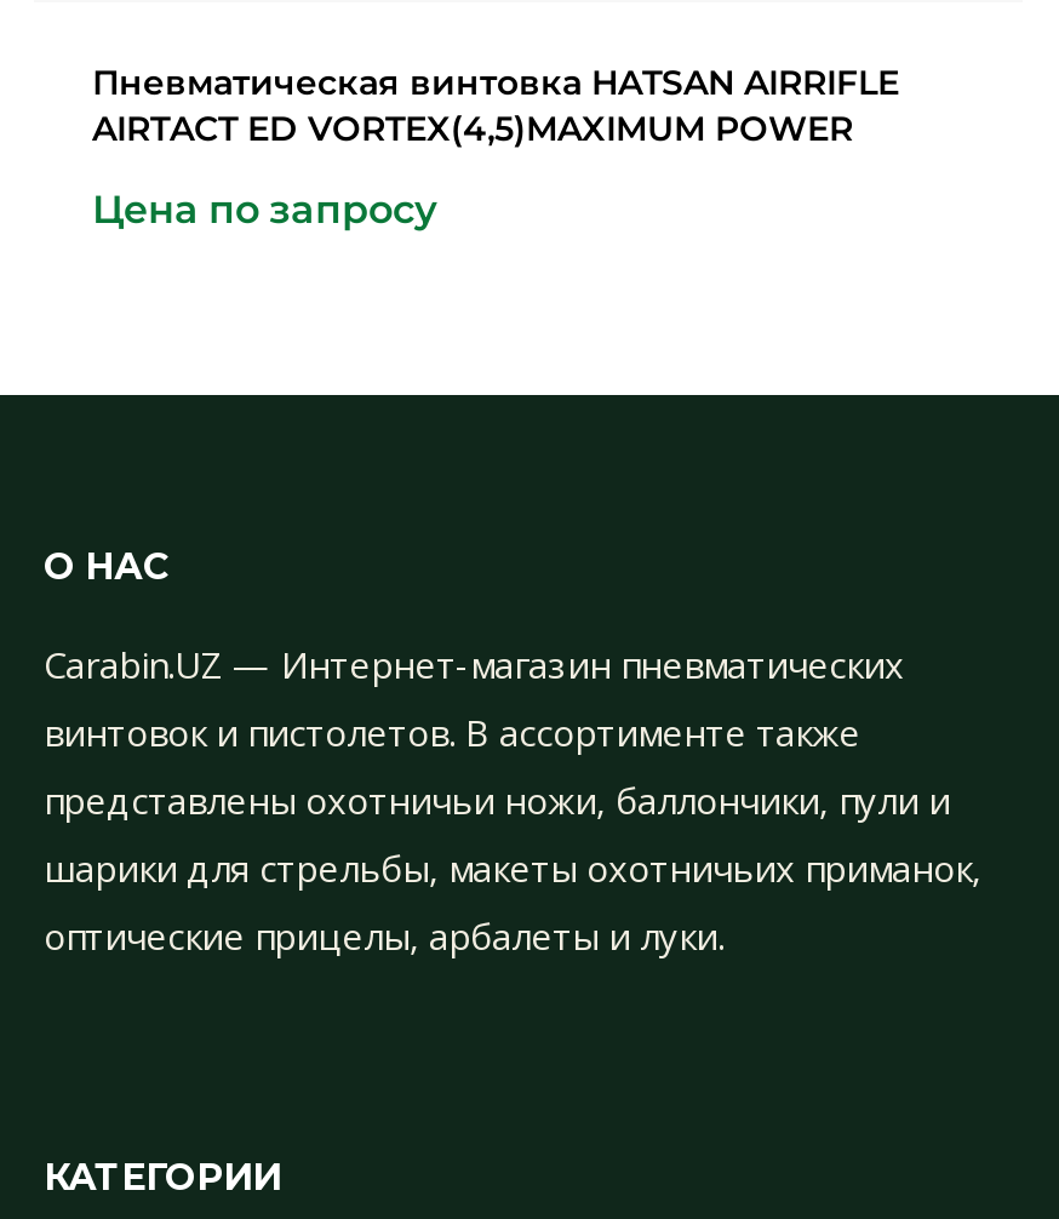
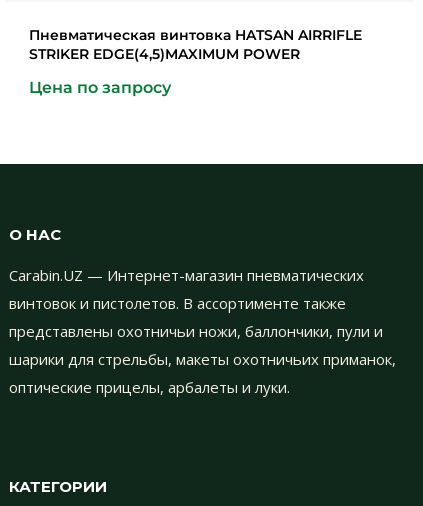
- AIRTACT ED VORTEX(4,5)MAXIMUM POWER
+ STRIKER EDGE(4,5)MAXIMUM POWER
